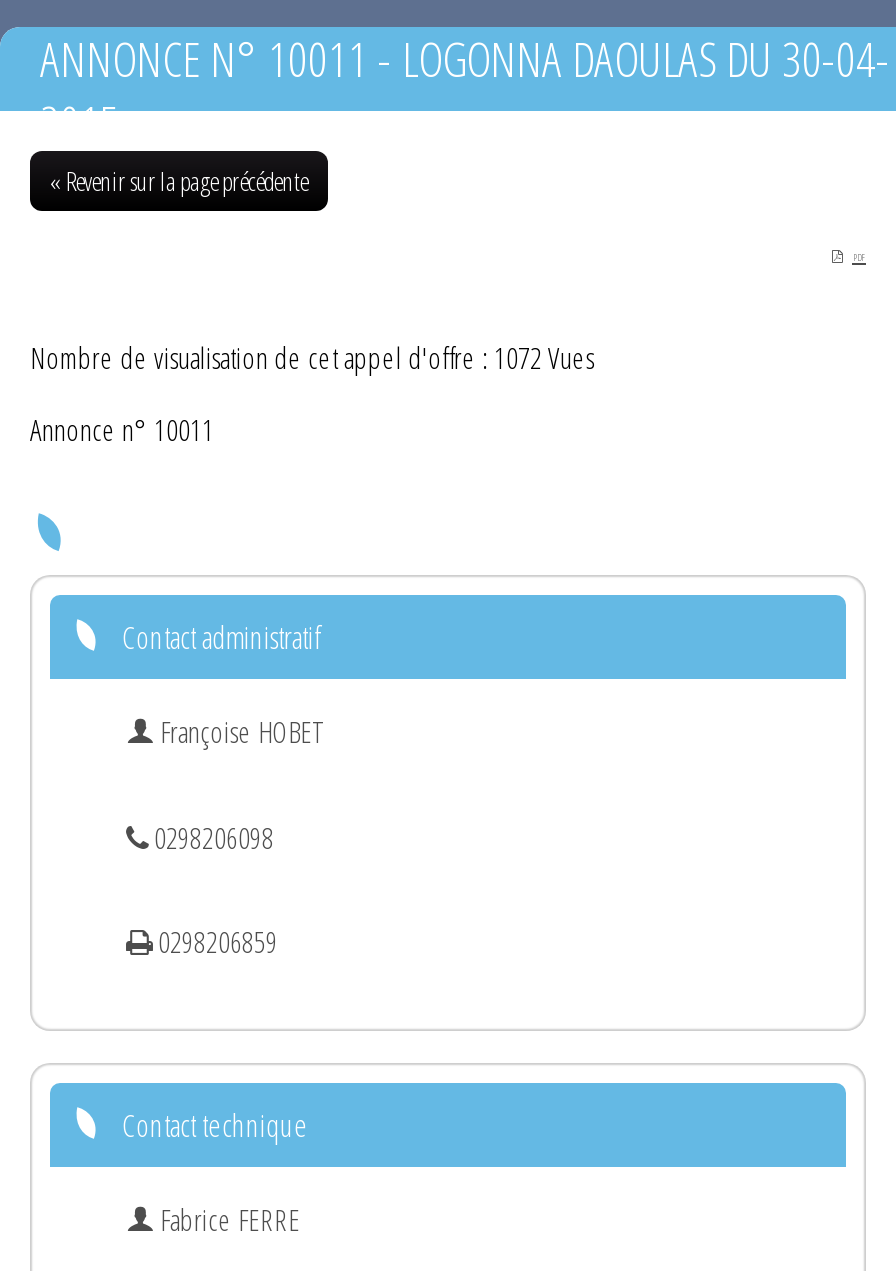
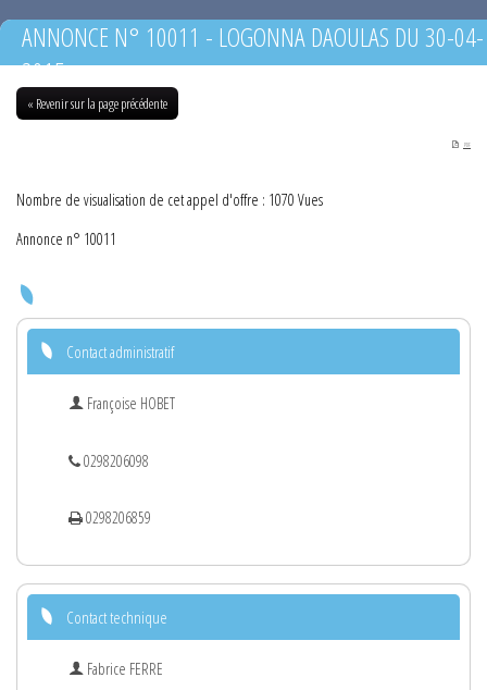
- Nombre de visualisation de cet appel d'offre : 1072 Vues
+ Nombre de visualisation de cet appel d'offre : 1070 Vues
